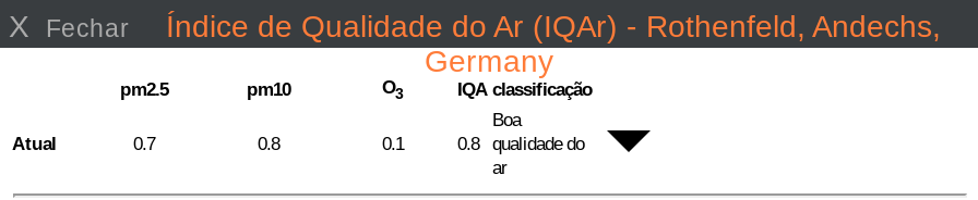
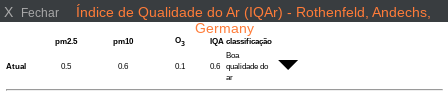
- 0.7
+ 0.5

- 0.8
+ 0.6

- 0.8 qualidade do
+ 0.6 qualidade do
